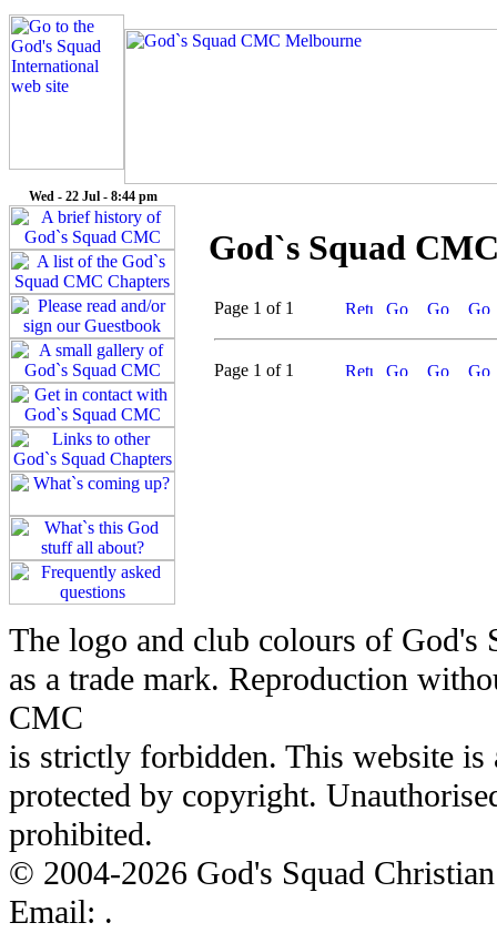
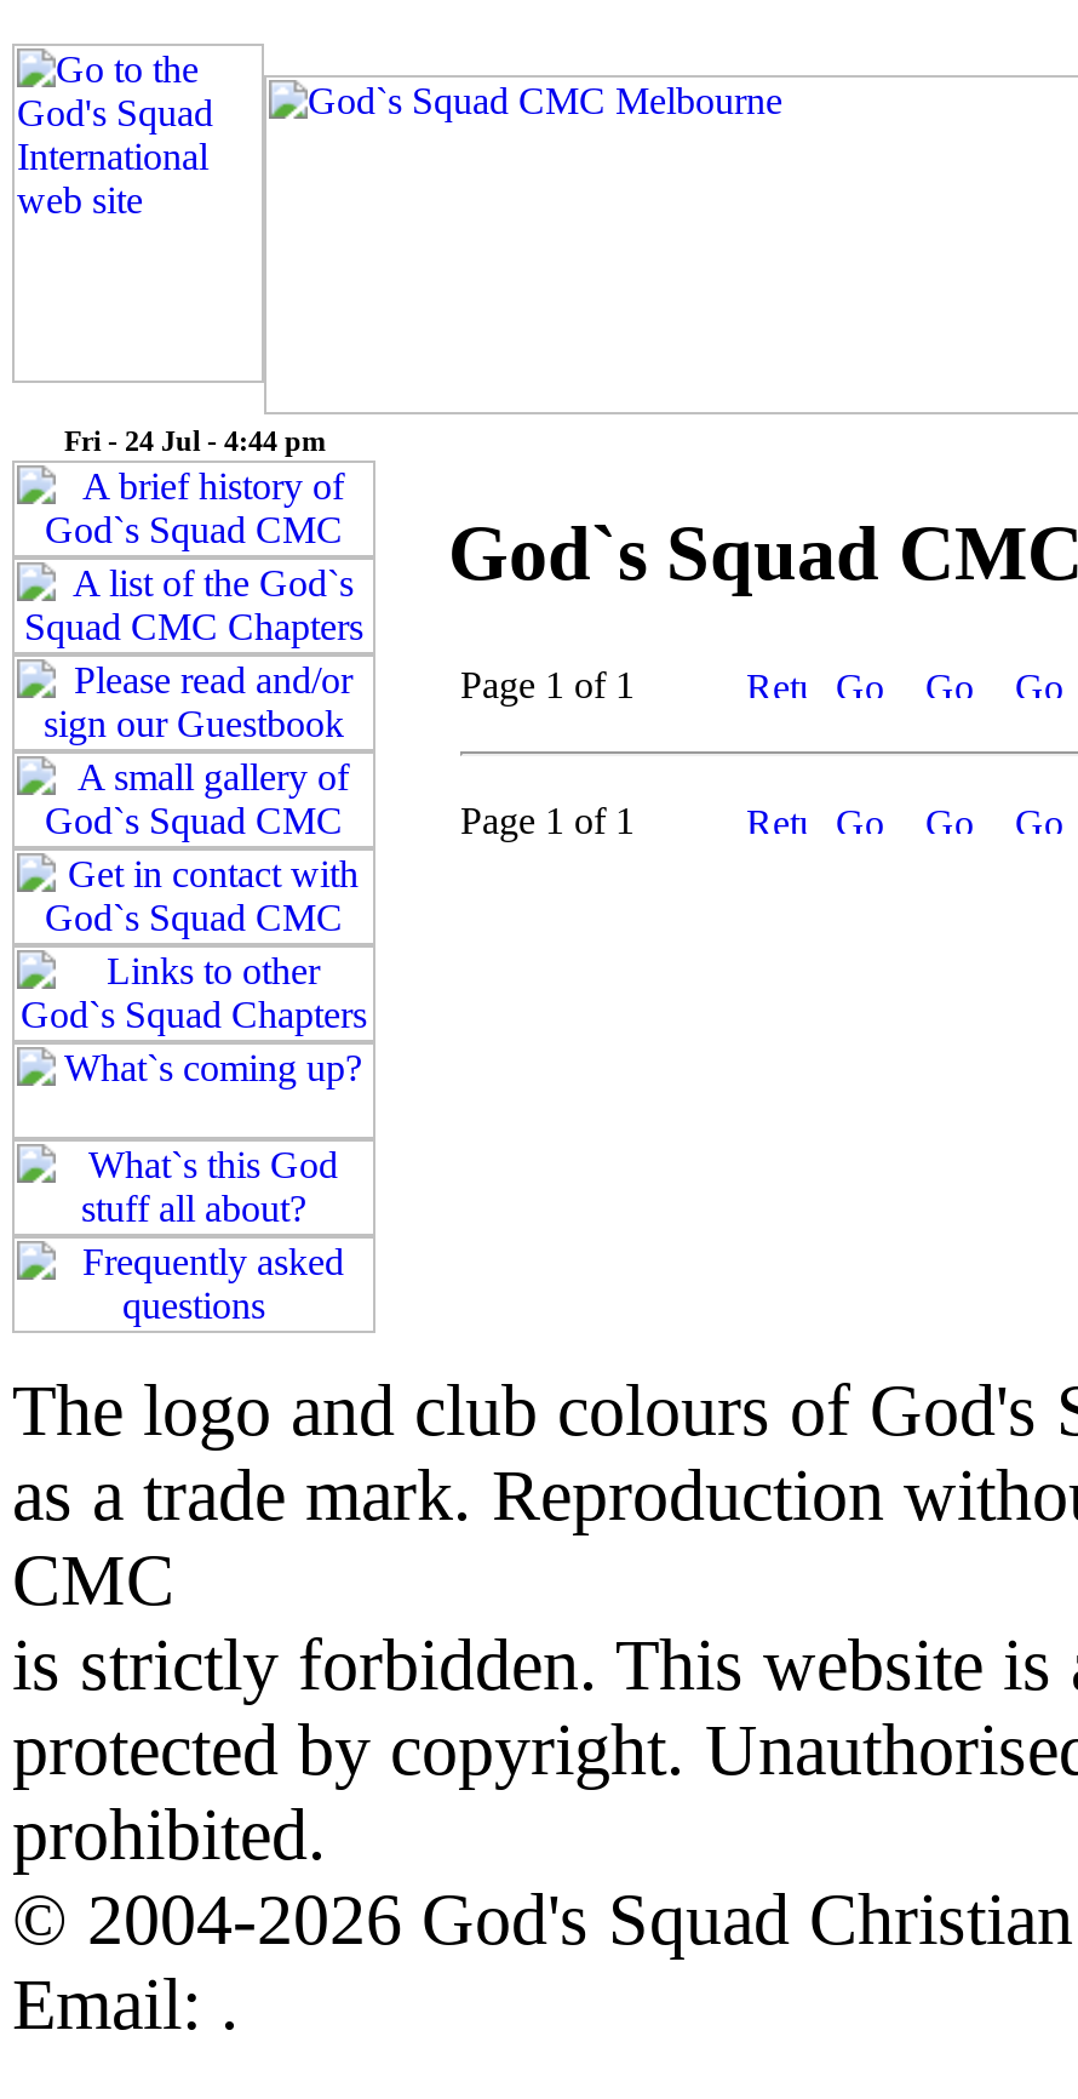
- Wed - 22 Jul - 8:44 pm
+ Fri - 24 Jul - 4:44 pm
